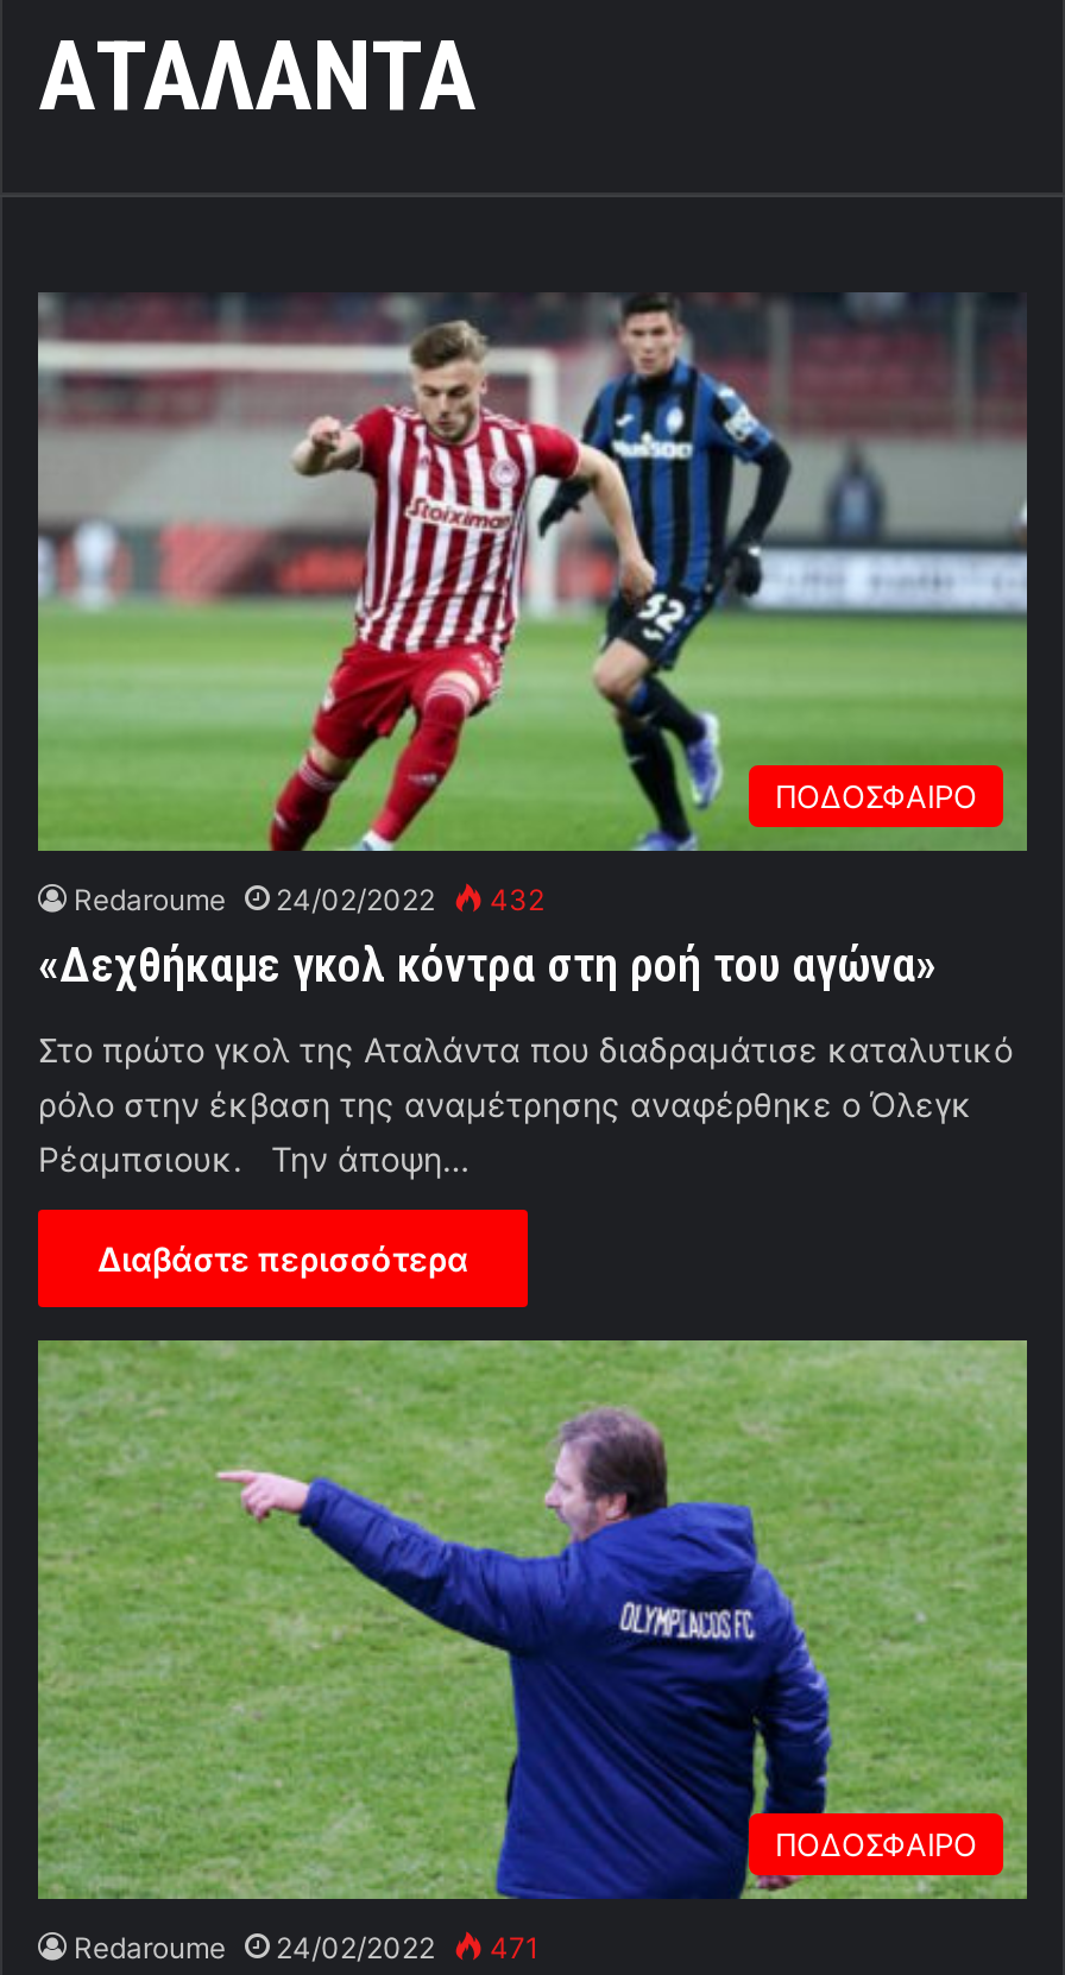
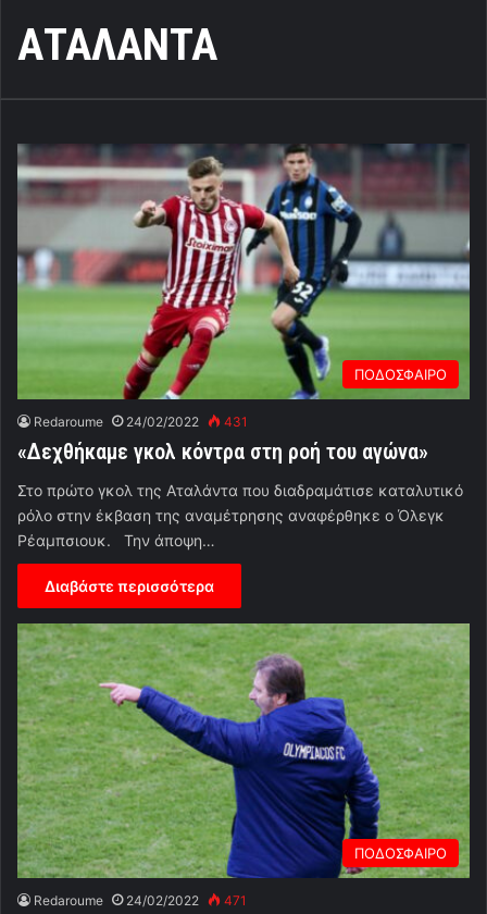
- Redaroume 24/02/2022 432
+ Redaroume 24/02/2022 431
